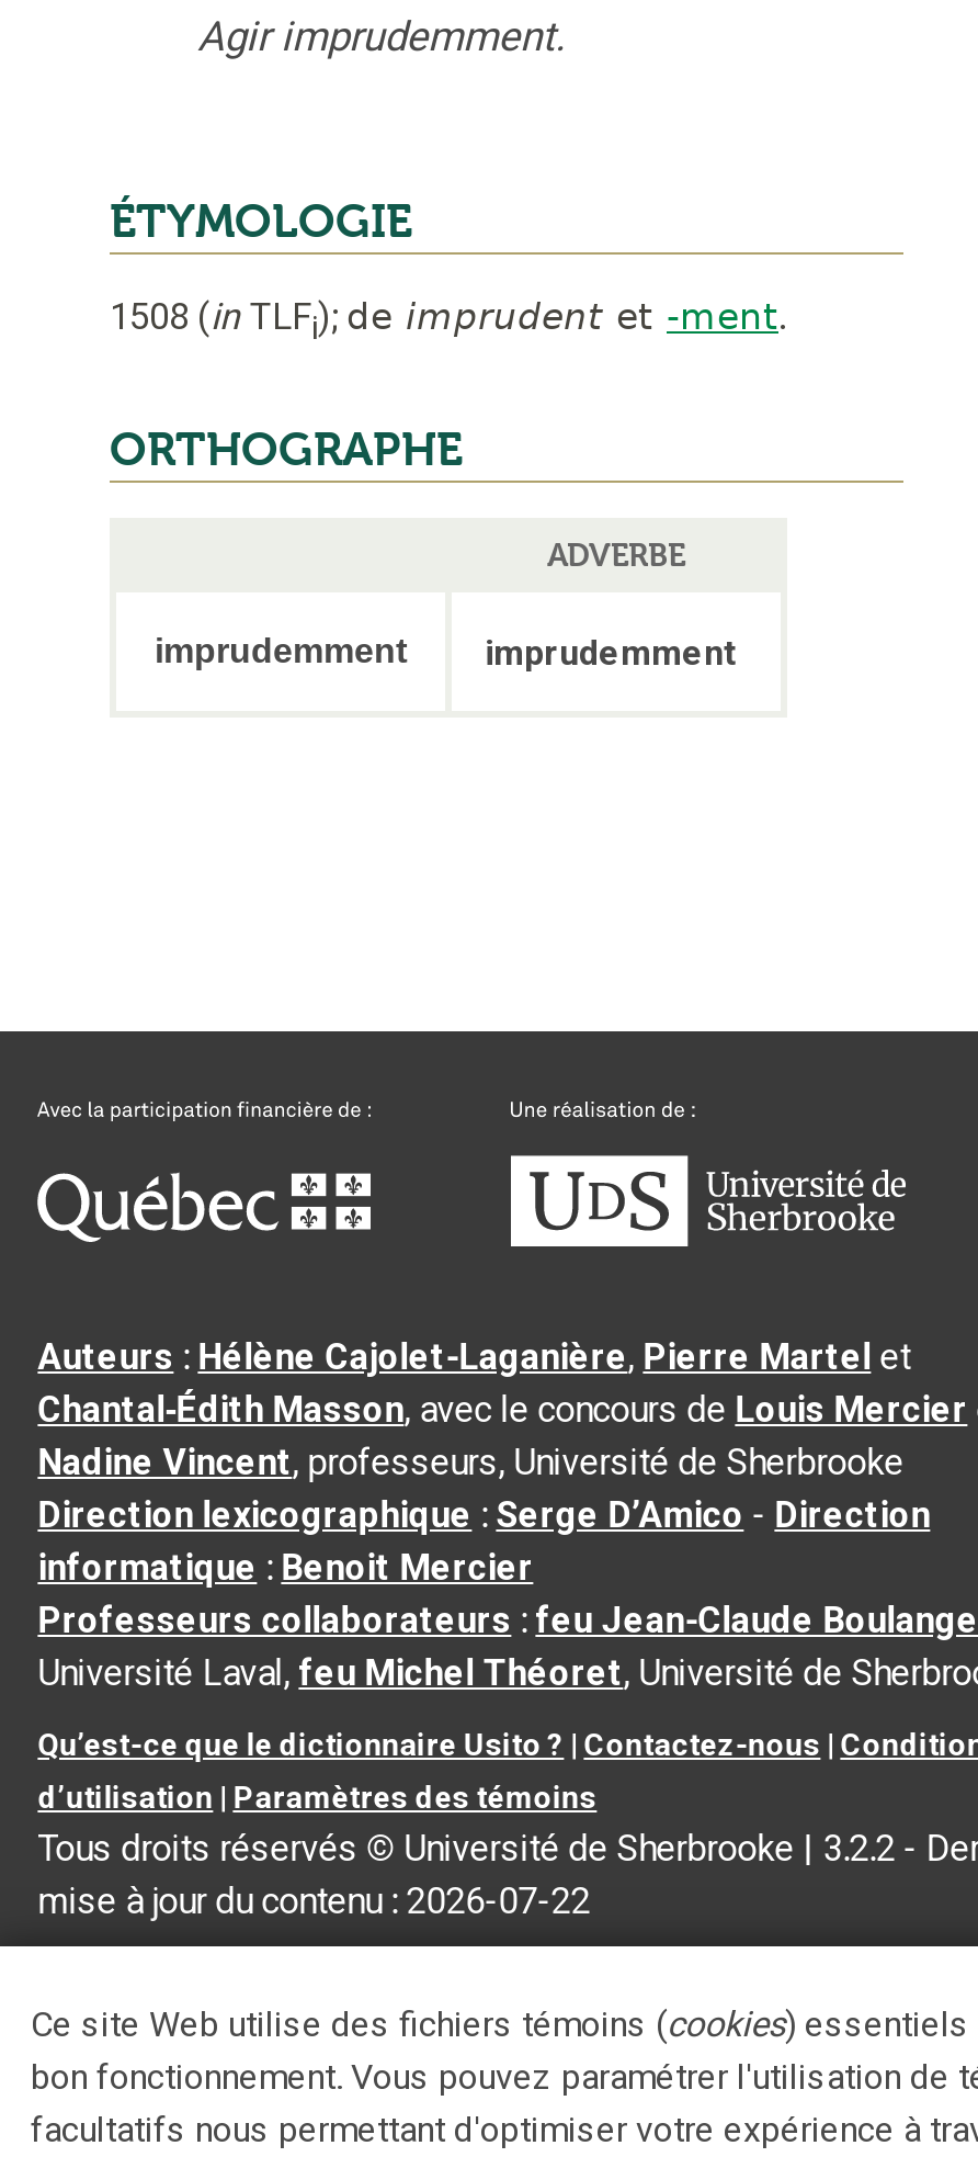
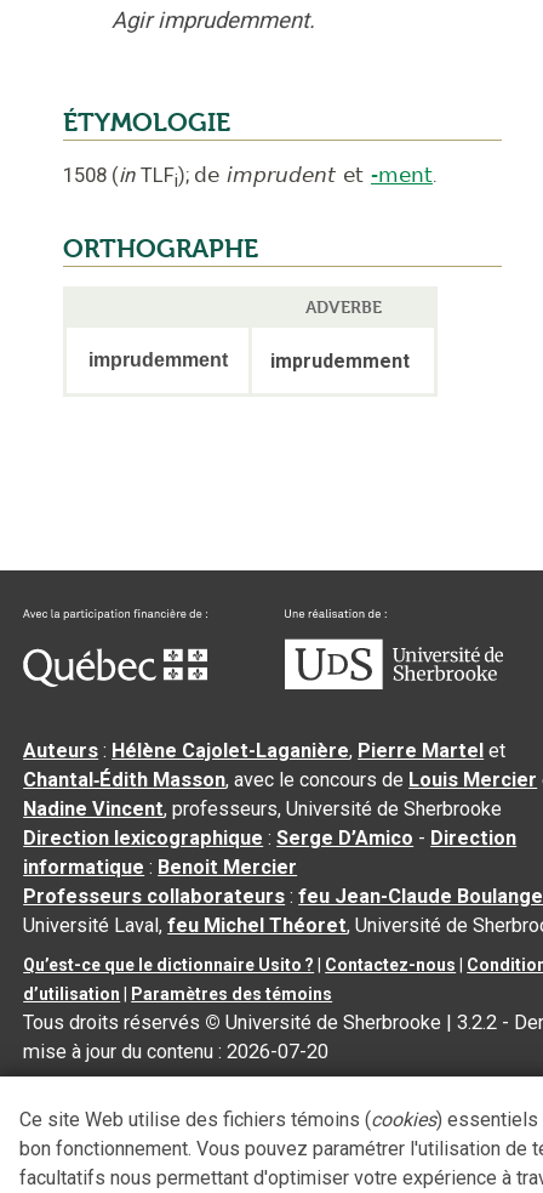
- mise à jour du contenu : 2026-07-22
+ mise à jour du contenu : 2026-07-20
